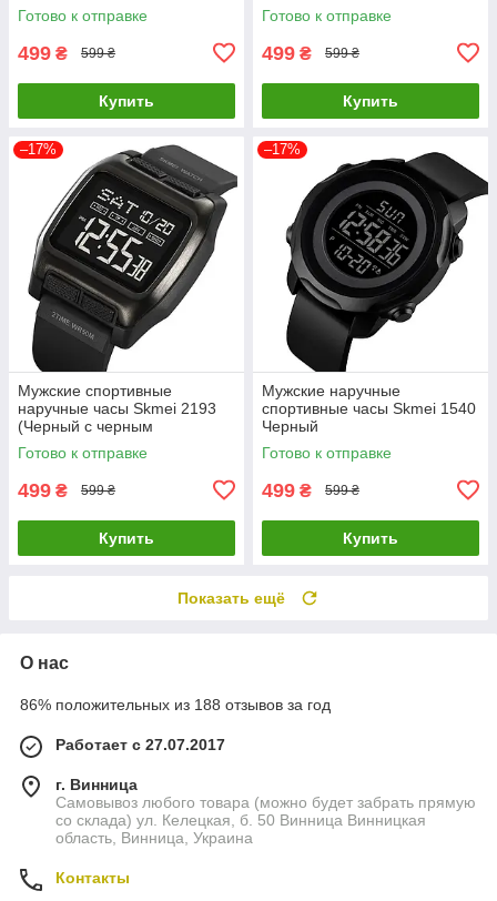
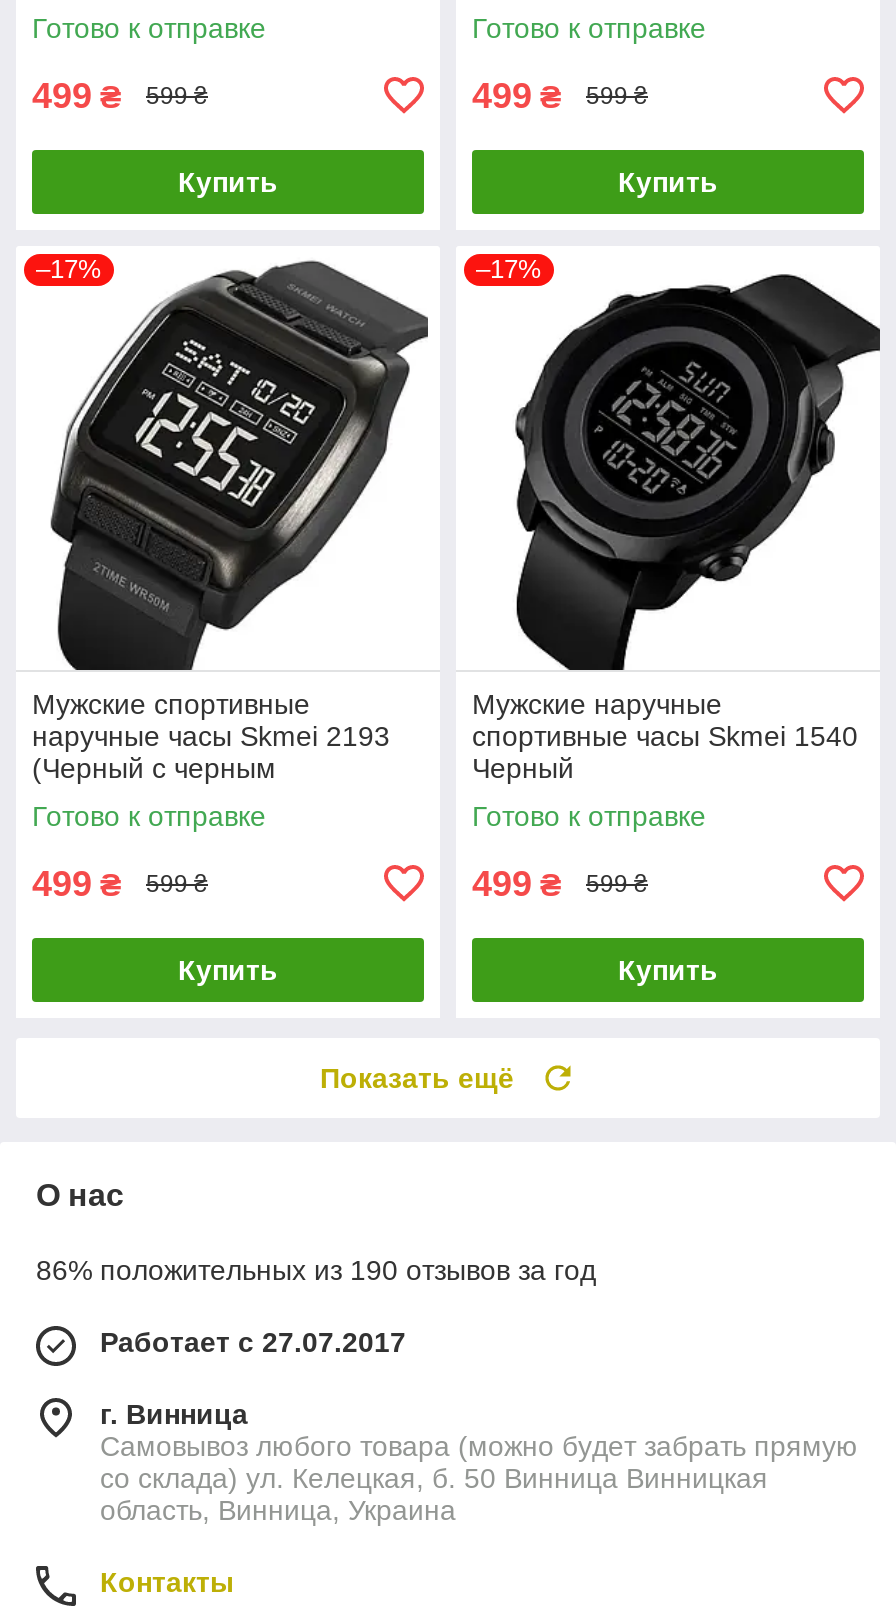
- 86% положительных из 188 отзывов за год
+ 86% положительных из 190 отзывов за год
